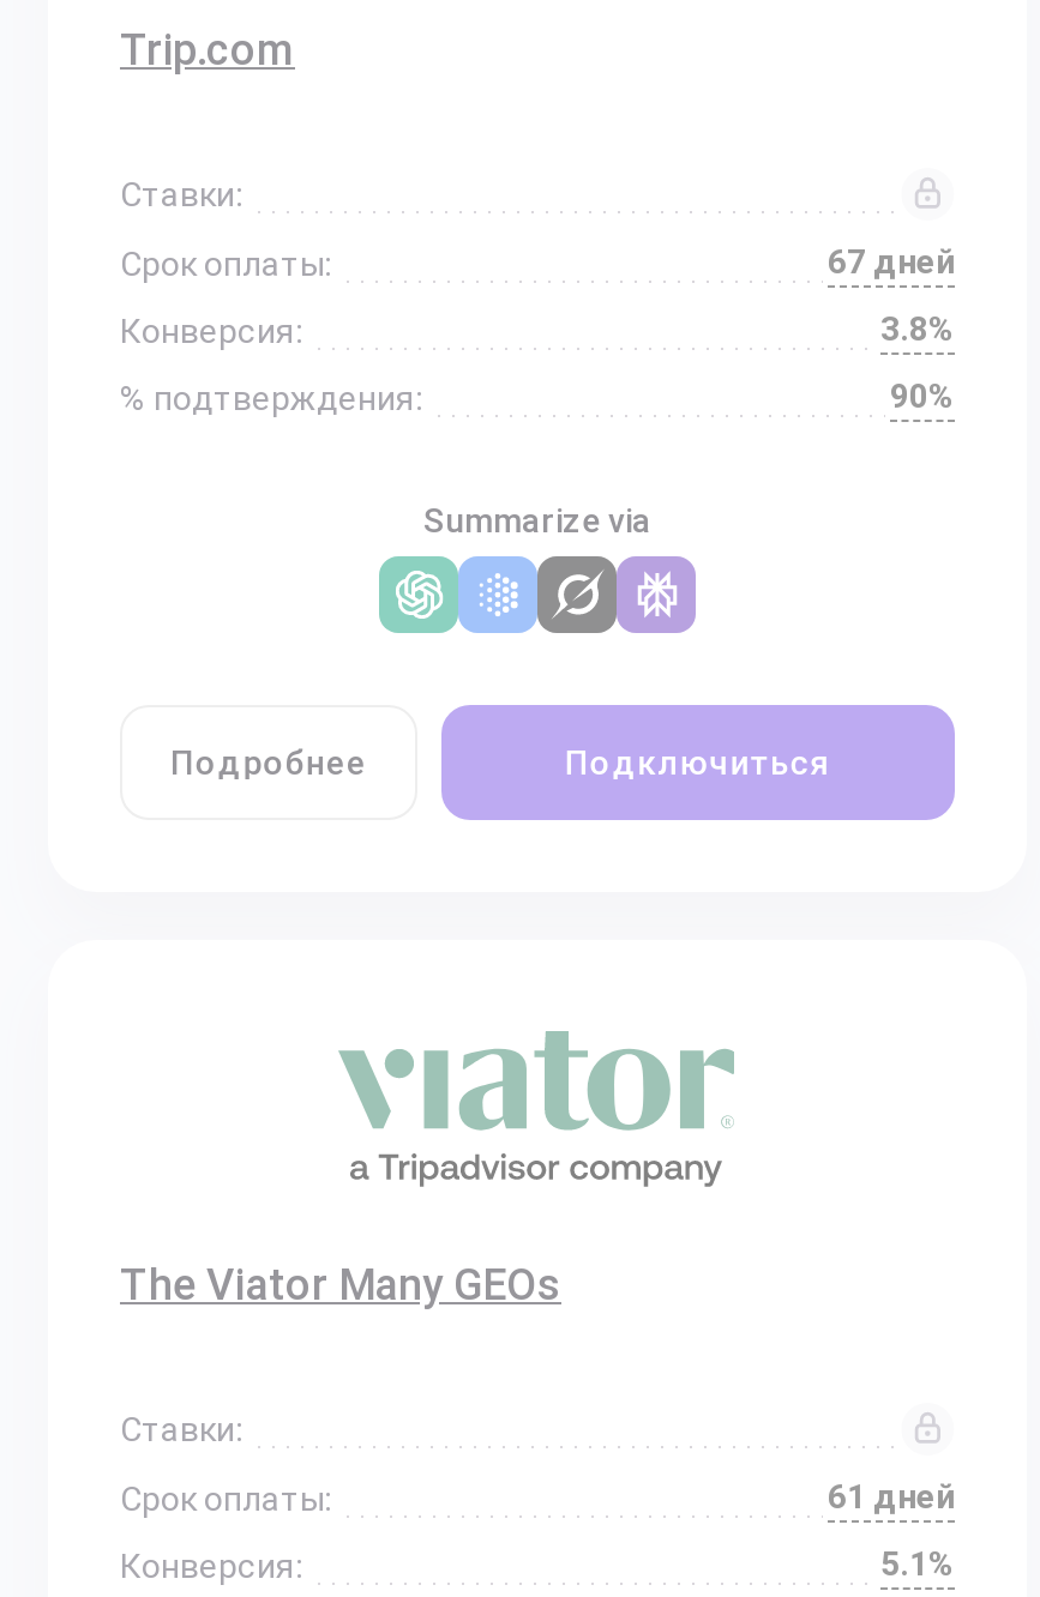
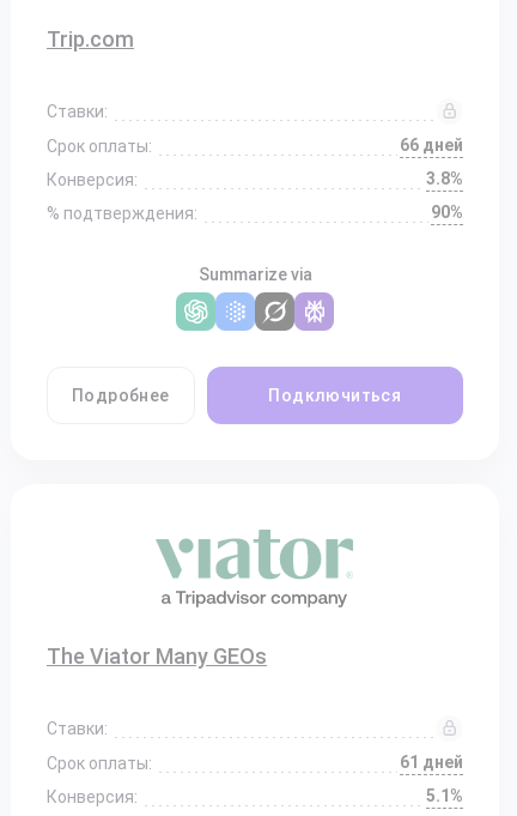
- 67 дней
+ 66 дней
